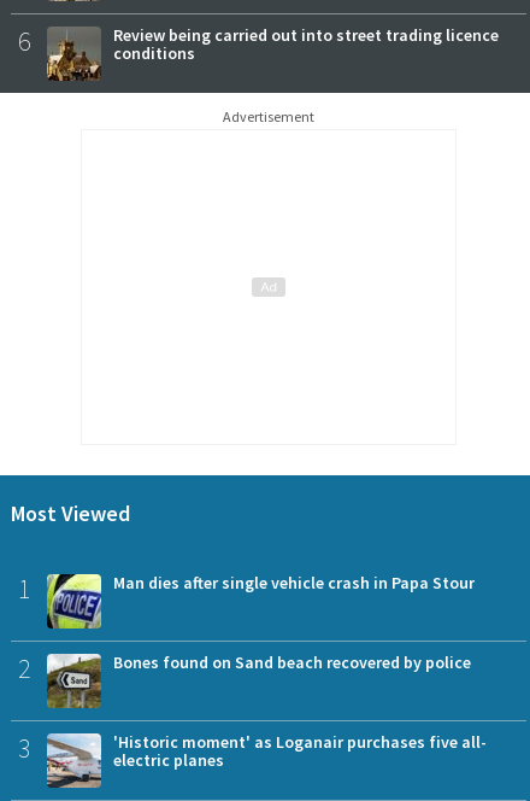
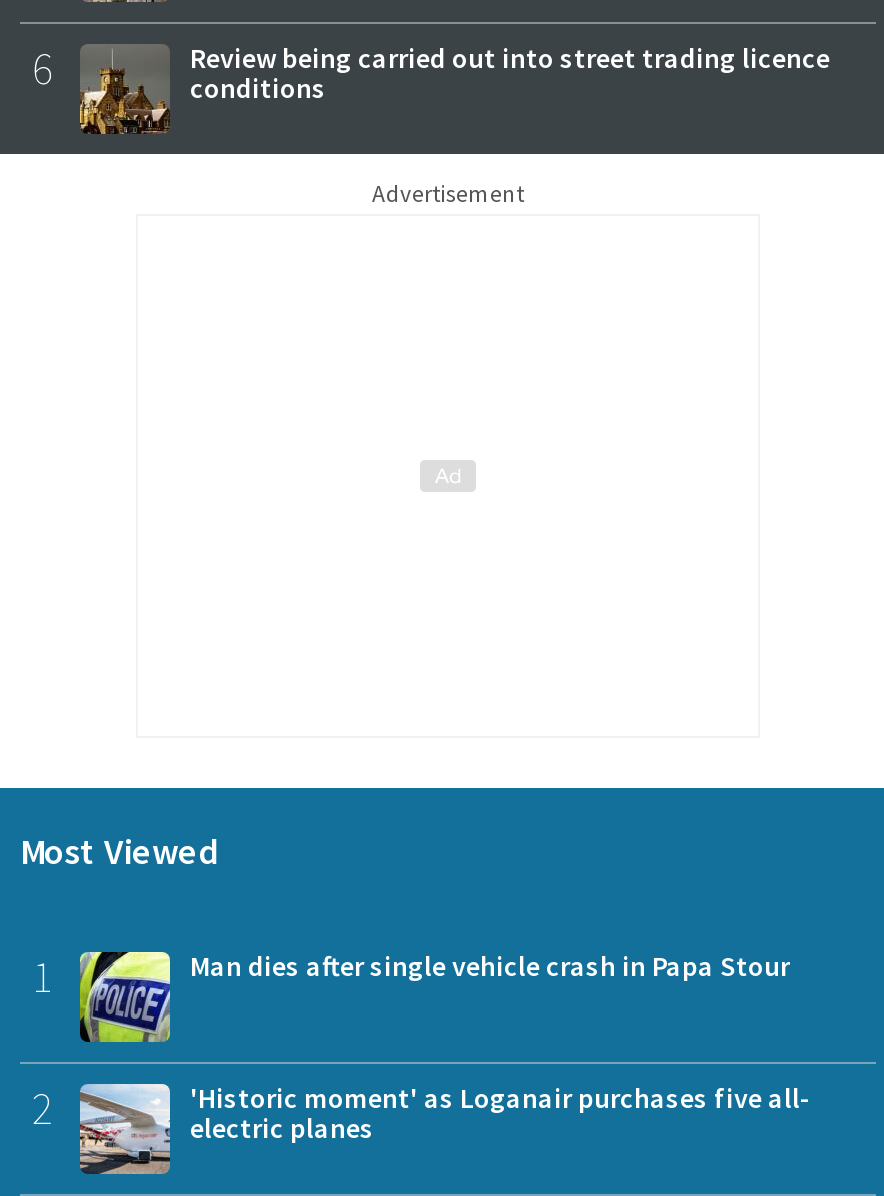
- [image]
- Bones found on Sand beach recovered by police
- 3
